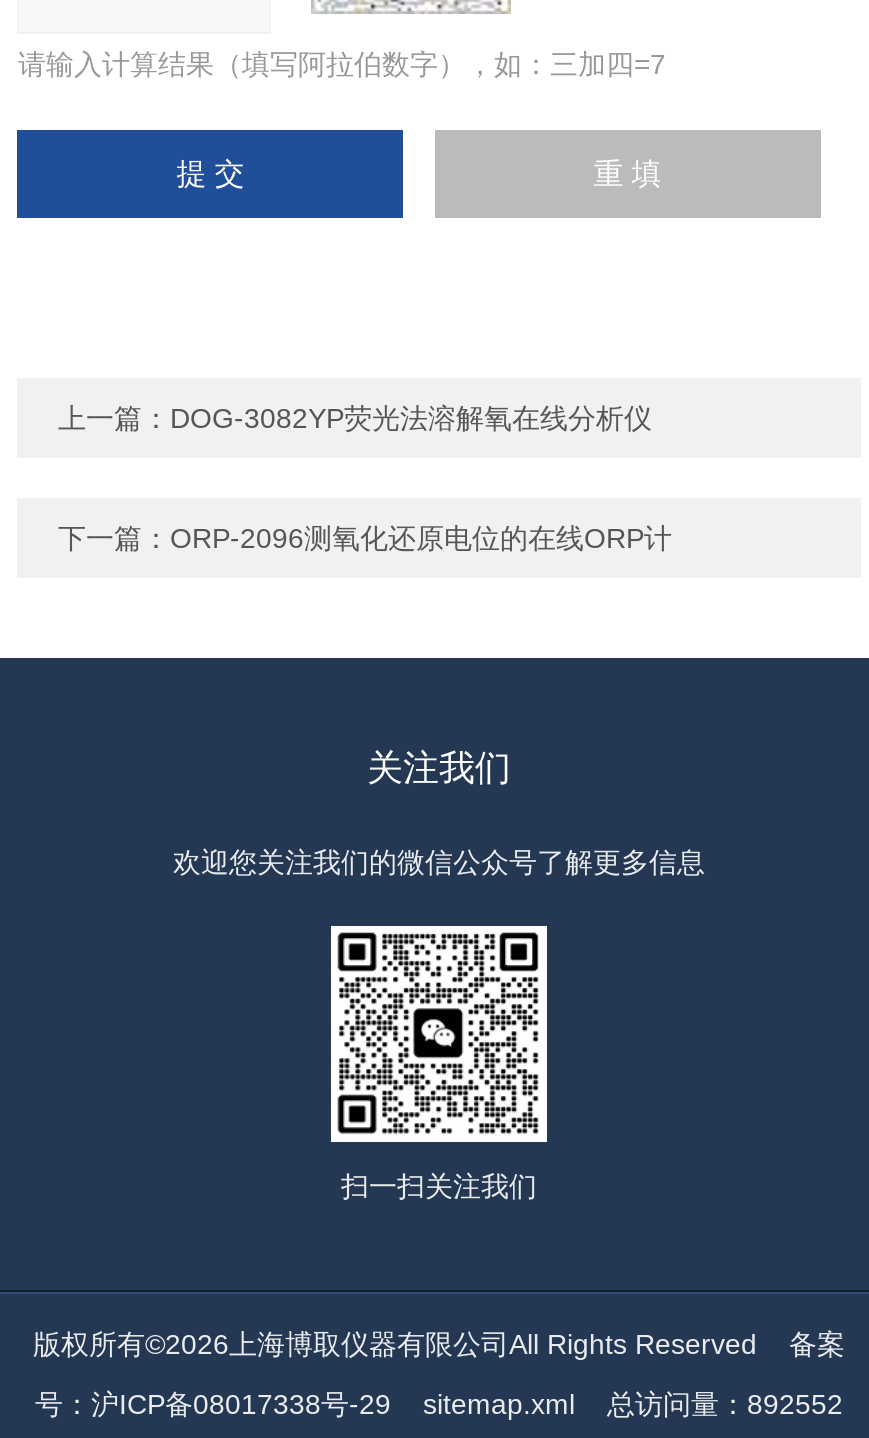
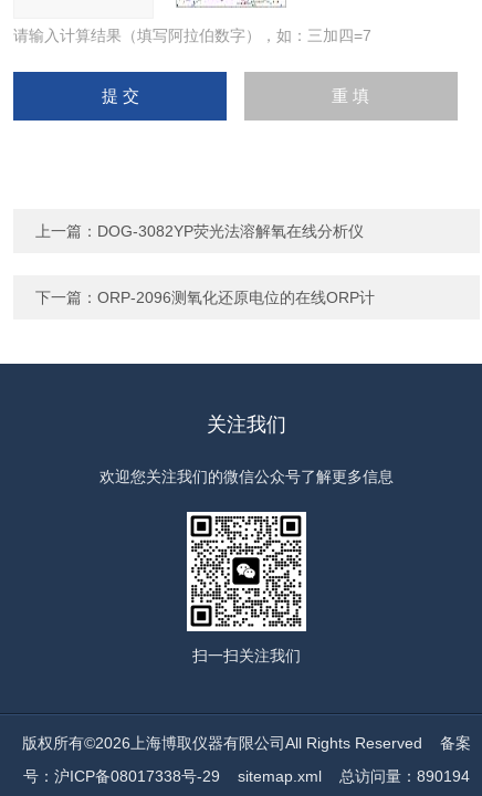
- sitemap.xml总访问量：892552
+ sitemap.xml总访问量：890194
